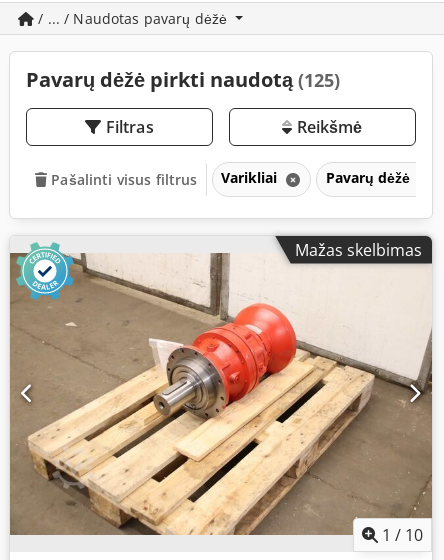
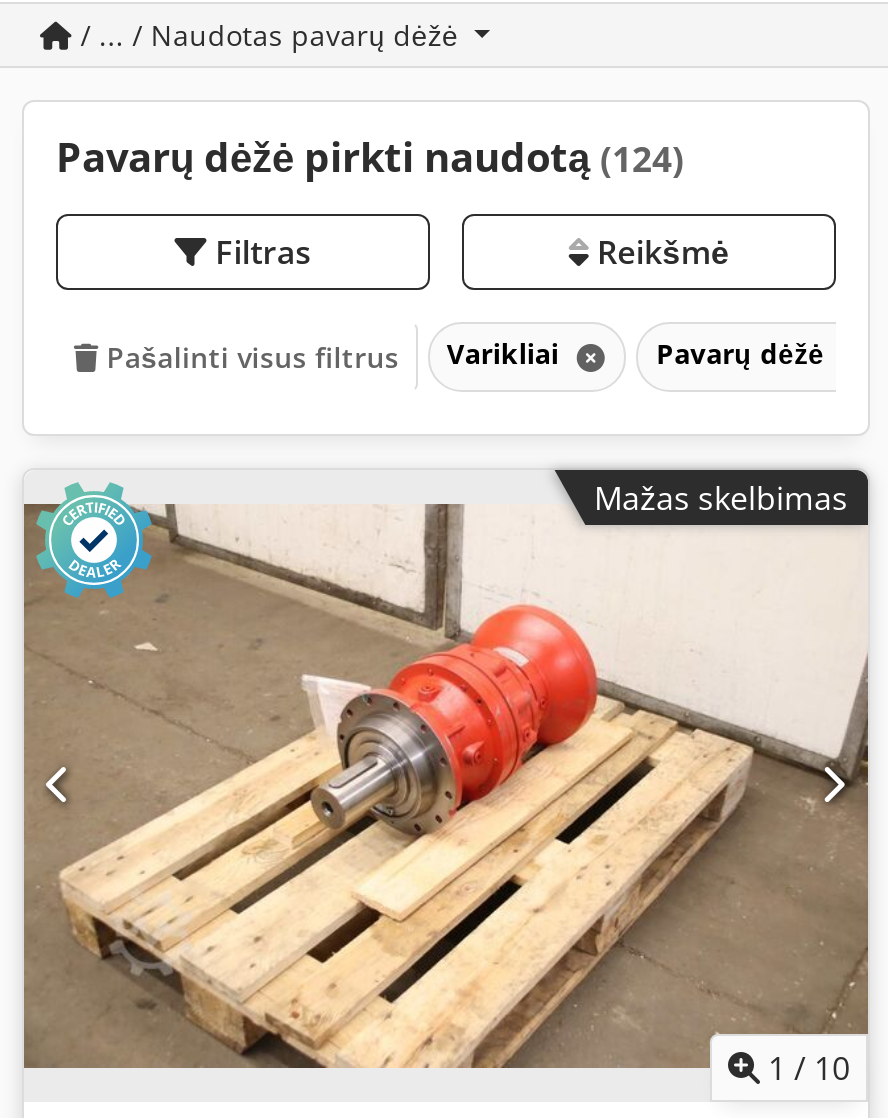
- Pavarų dėžė pirkti naudotą (125)
+ Pavarų dėžė pirkti naudotą (124)
